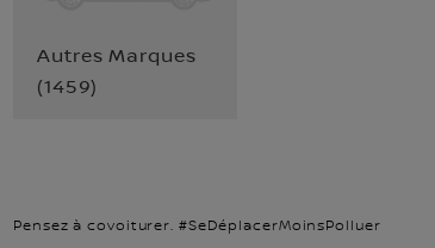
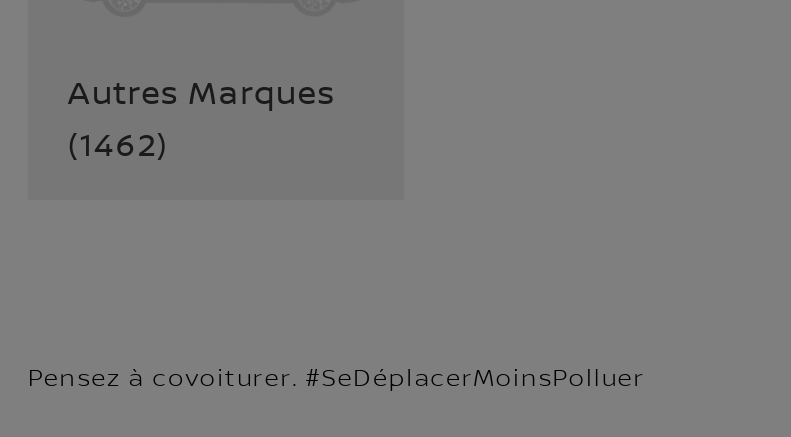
- (1459)
+ (1462)
